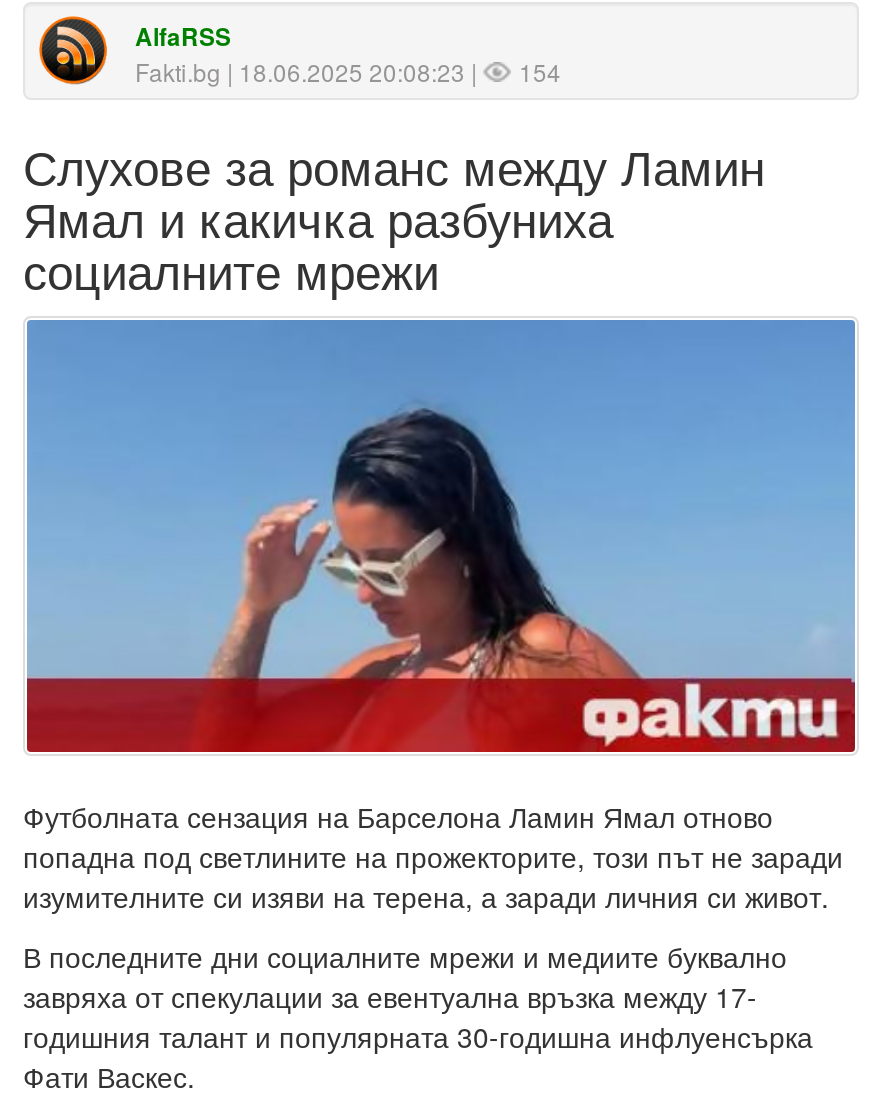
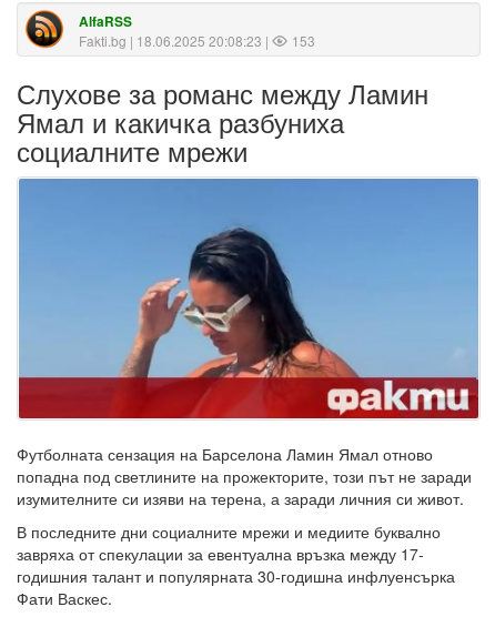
- 154
+ 153
